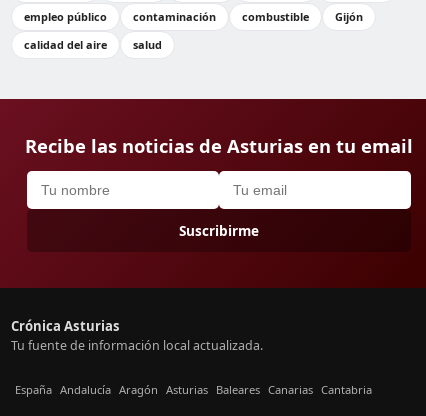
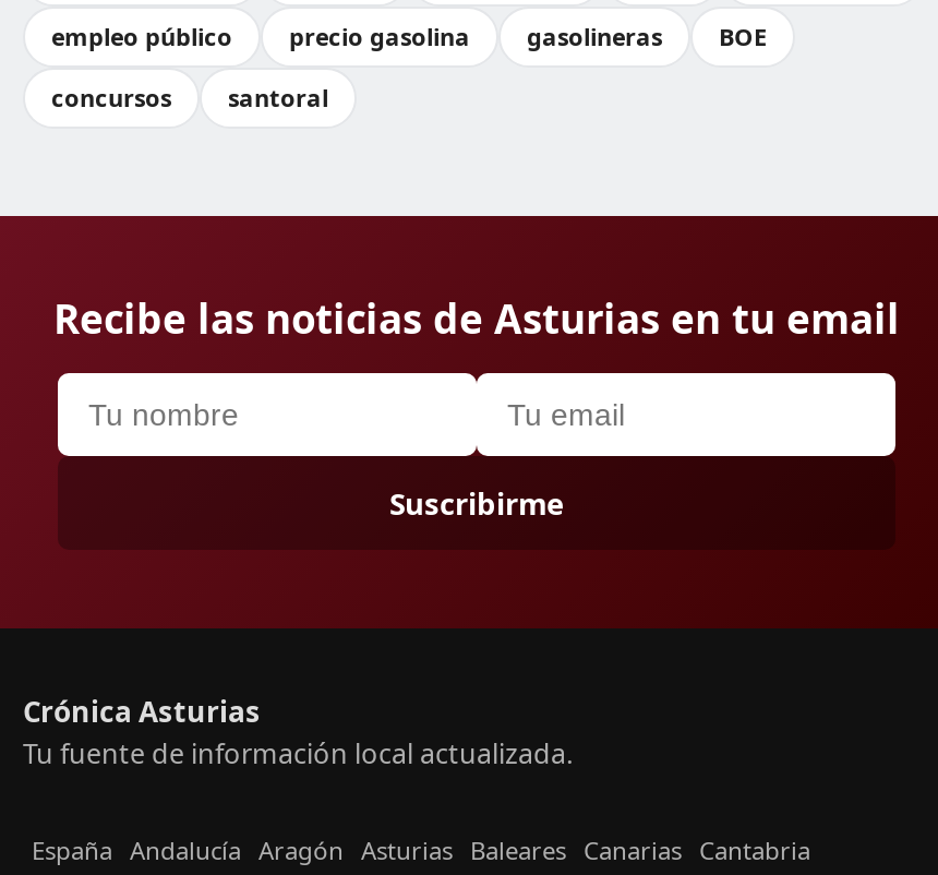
- contaminación
- combustible
- Gijón
+ precio gasolina
+ gasolineras
+ BOE

- calidad del aire
- salud
+ concursos
+ santoral
